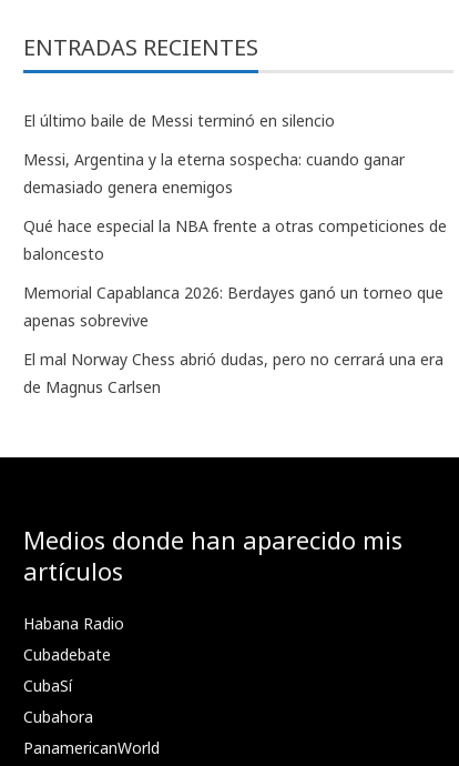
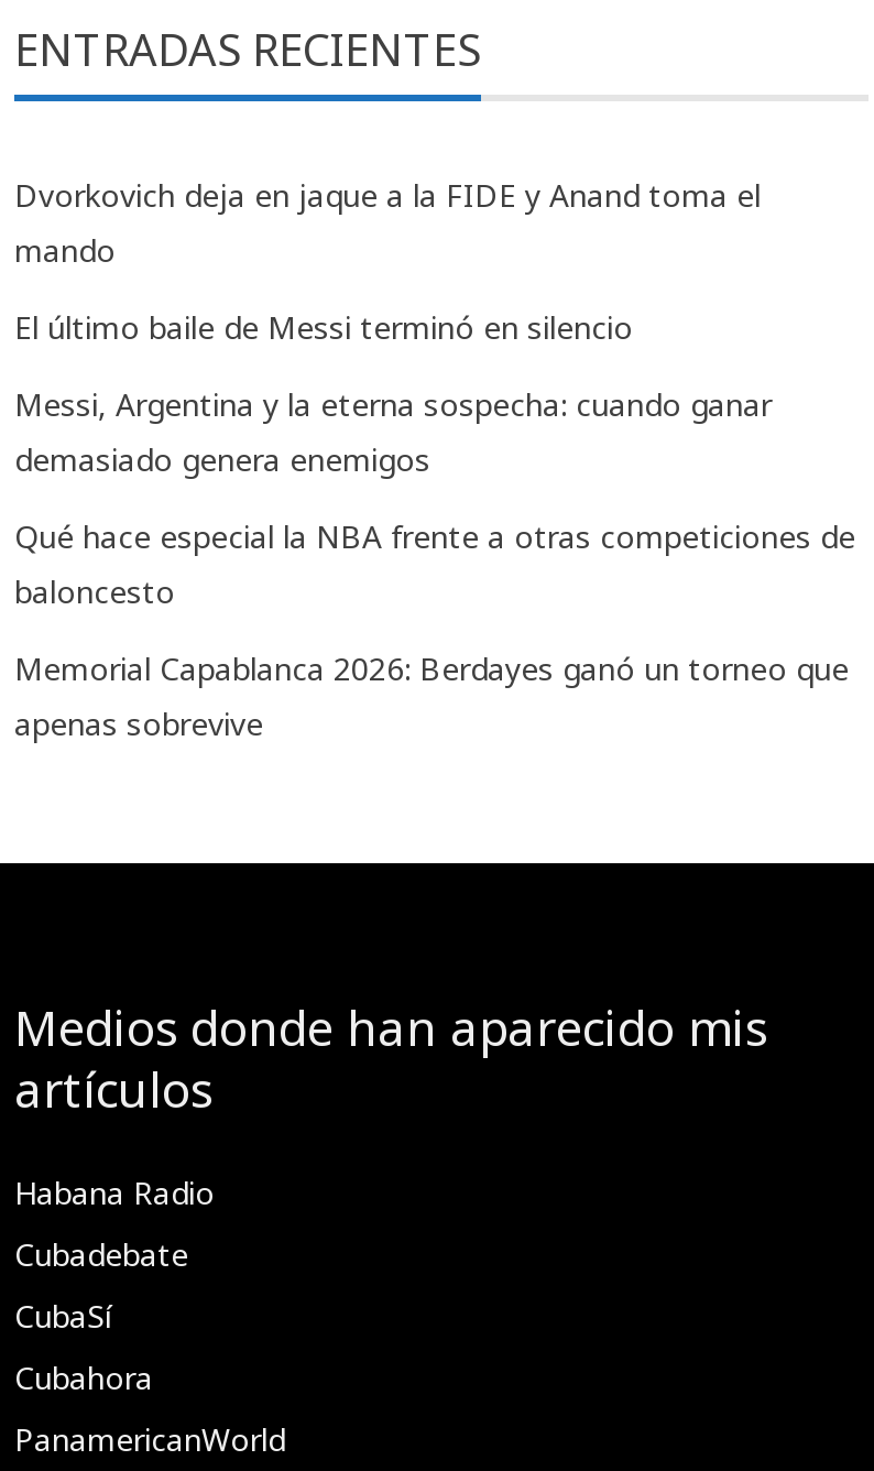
+ Dvorkovich deja en jaque a la FIDE y Anand toma el
+ mando

moved down: El último baile de Messi terminó en silencio | Messi, Argentina y la eterna sospecha: cuando ganar | demasiado genera enemigos | Qué hace especial la NBA frente a otras competiciones de | baloncesto | Memorial Capablanca 2026: Berdayes ganó un torneo que | apenas sobrevive

- El mal Norway Chess abrió dudas, pero no cerrará una era
- de Magnus Carlsen
